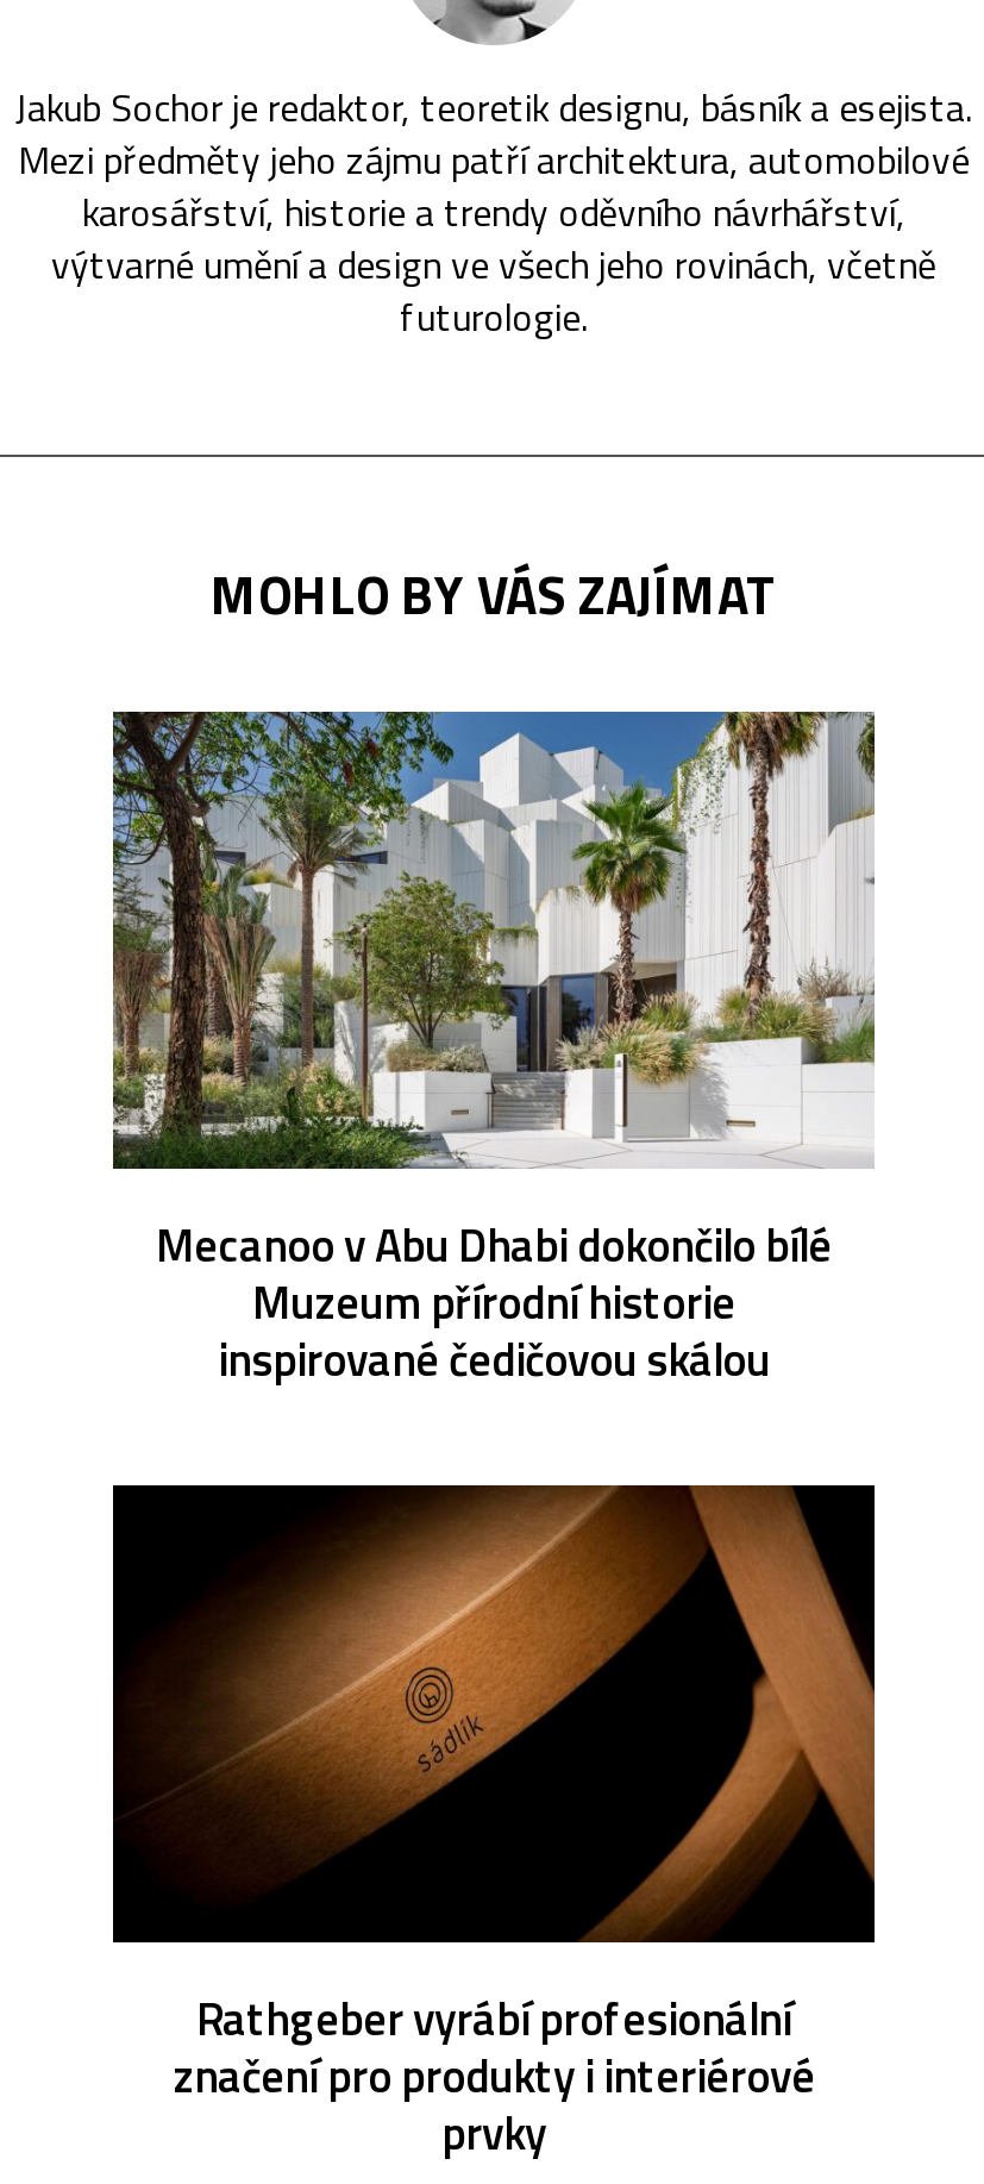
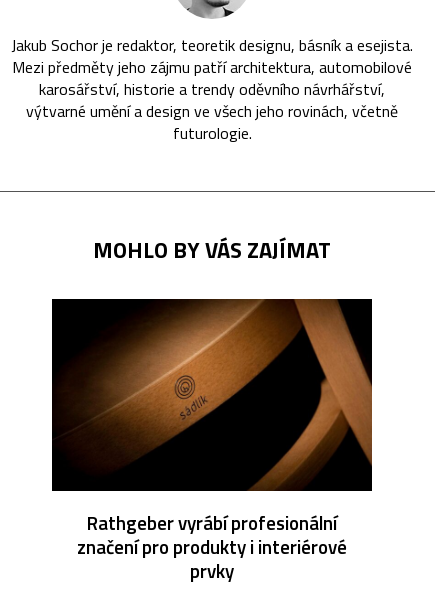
- [image]
- Mecanoo v Abu Dhabi dokončilo bílé
- Muzeum přírodní historie
- inspirované čedičovou skálou
